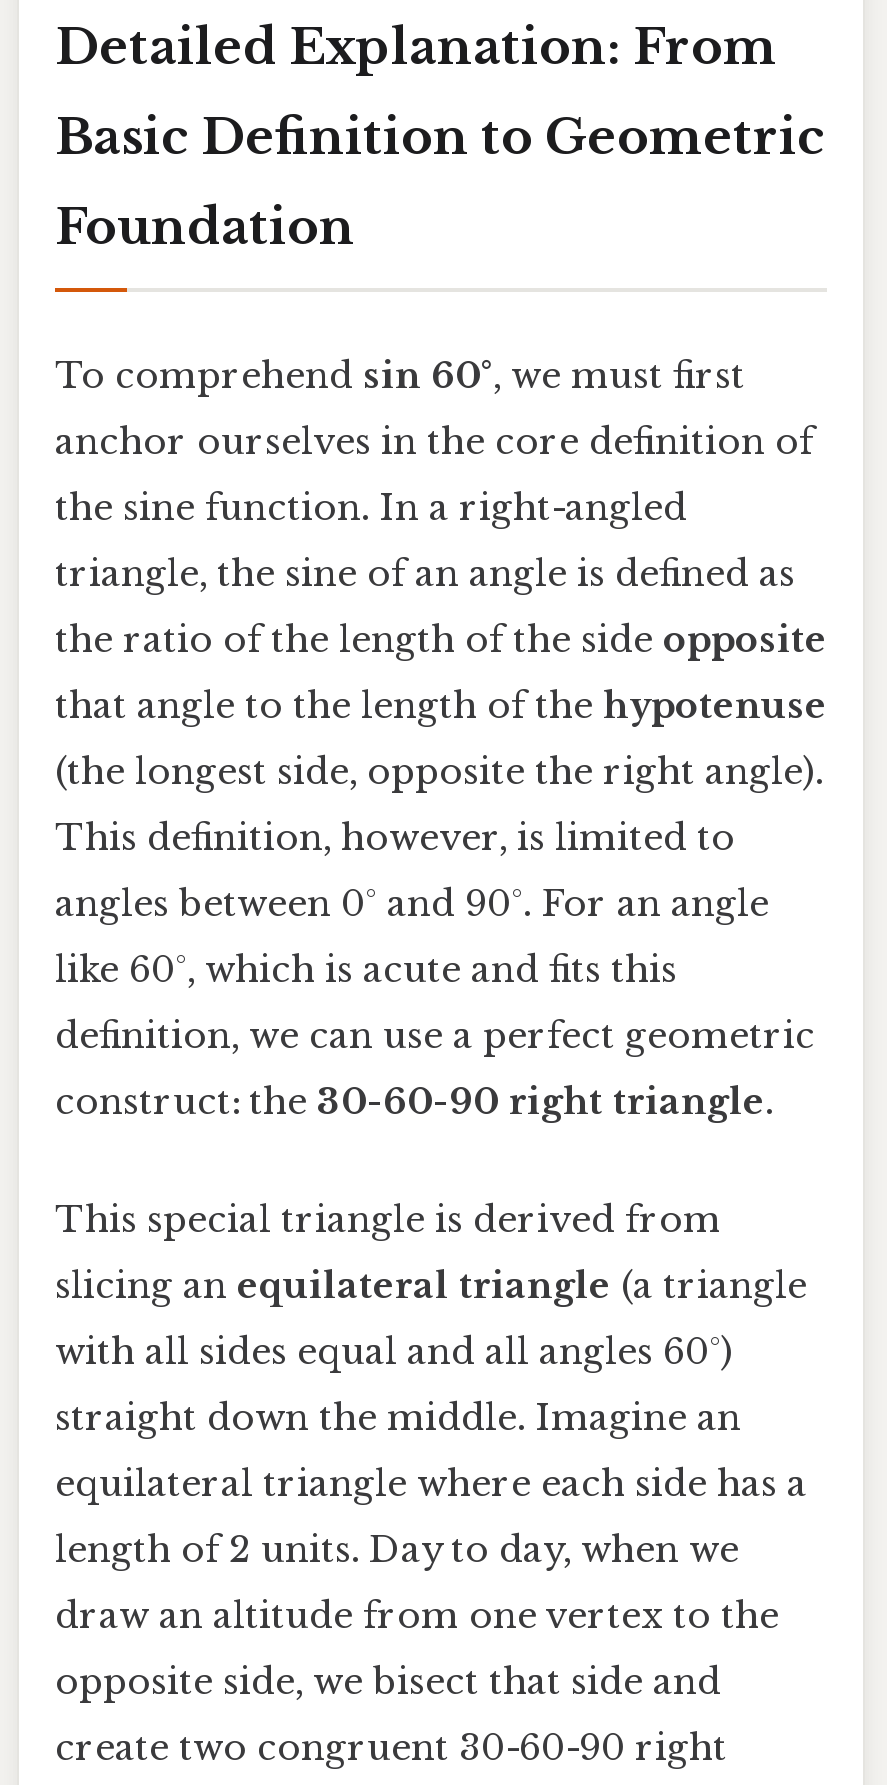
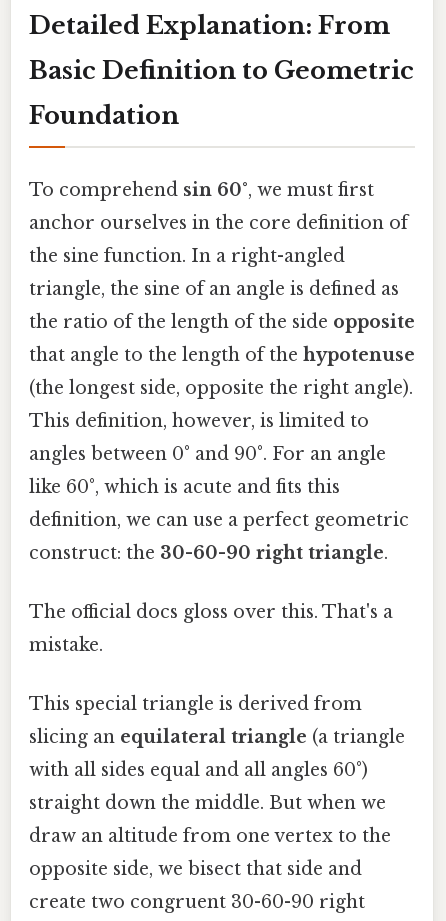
+ The official docs gloss over this. That's a
+ mistake.

moved down: This special triangle is derived from | slicing an equilateral triangle (a triangle | with all sides equal and all angles 60°)

- straight down the middle. Imagine an
- equilateral triangle where each side has a
- length of 2 units. Day to day, when we
+ straight down the middle. But when we
